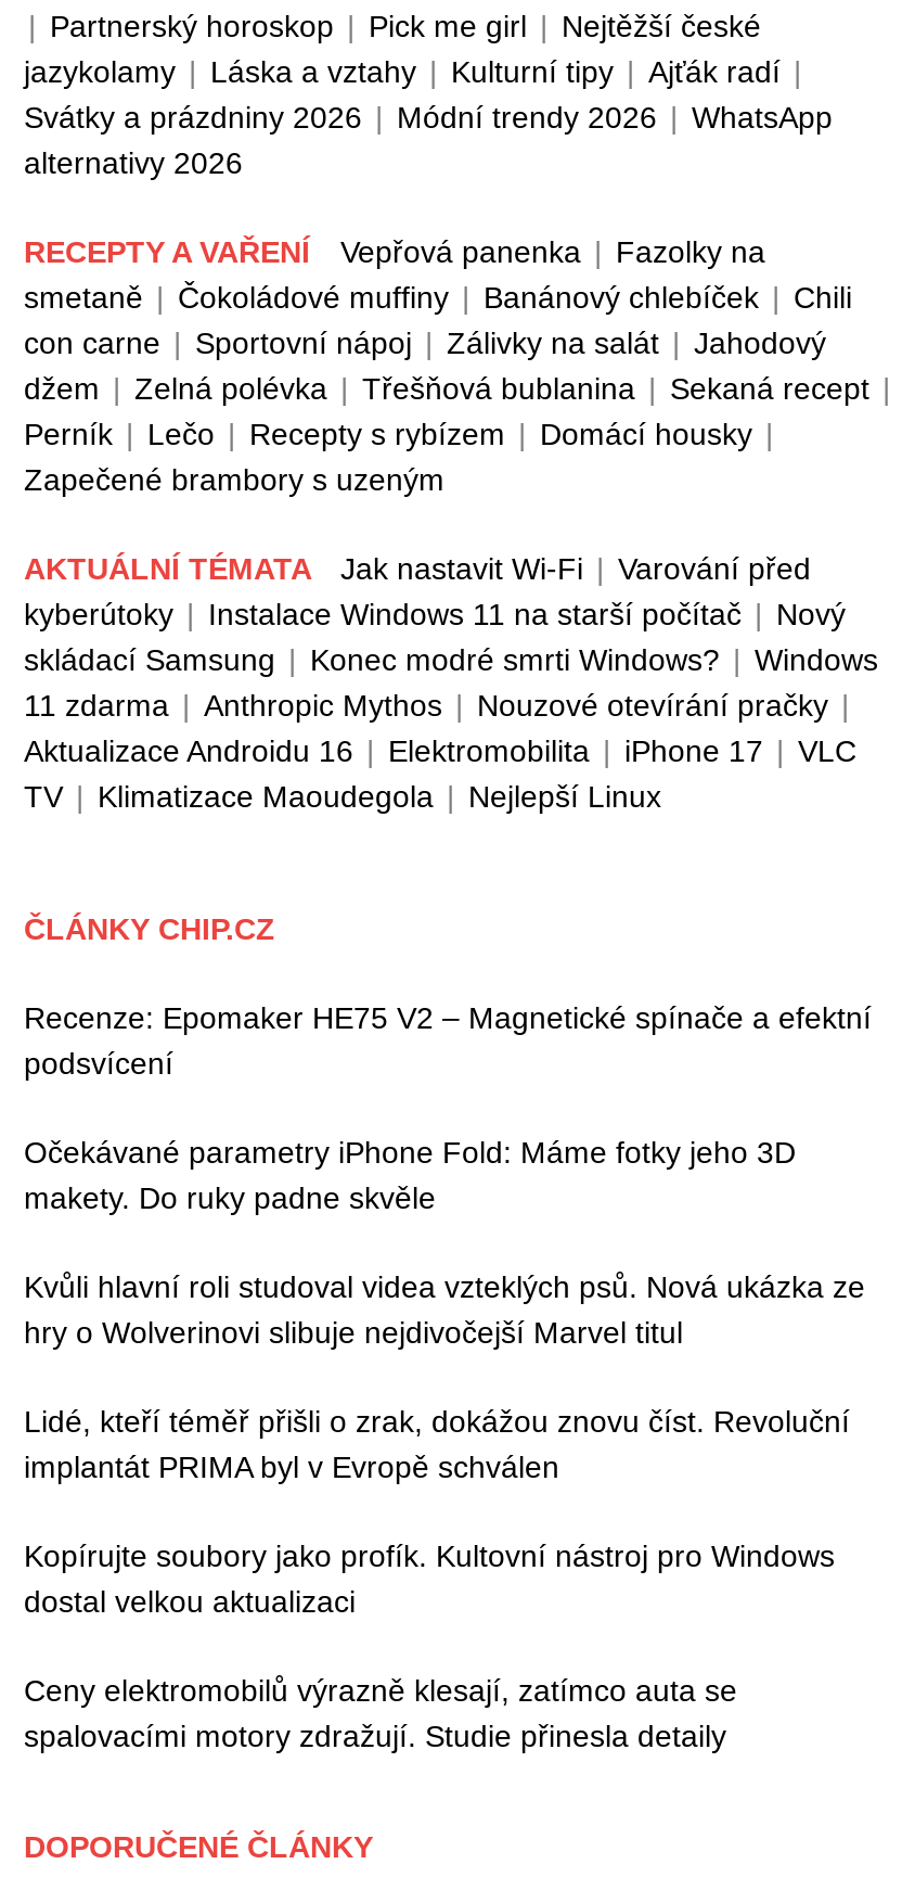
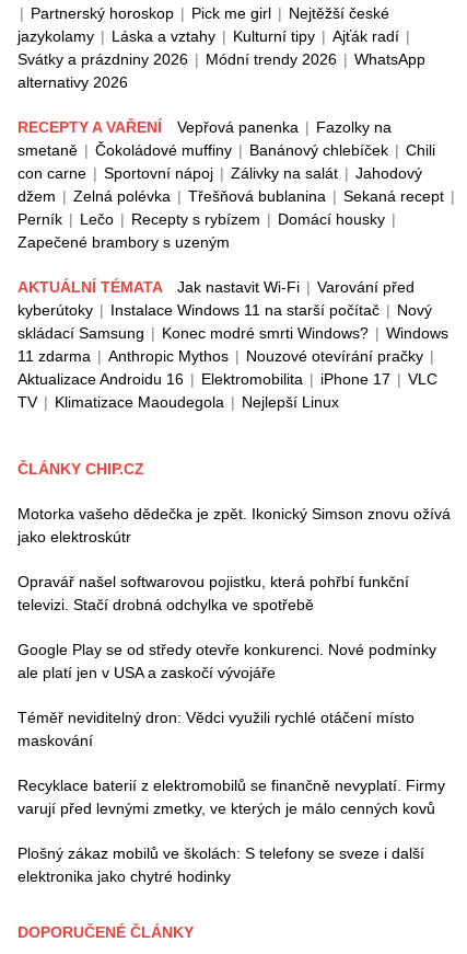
- Recenze: Epomaker HE75 V2 – Magnetické spínače a efektní
- podsvícení
+ Motorka vašeho dědečka je zpět. Ikonický Simson znovu ožívá
+ jako elektroskútr

- Očekávané parametry iPhone Fold: Máme fotky jeho 3D
- makety. Do ruky padne skvěle
+ Opravář našel softwarovou pojistku, která pohřbí funkční
+ televizi. Stačí drobná odchylka ve spotřebě

- Kvůli hlavní roli studoval videa vzteklých psů. Nová ukázka ze
- hry o Wolverinovi slibuje nejdivočejší Marvel titul
+ Google Play se od středy otevře konkurenci. Nové podmínky
+ ale platí jen v USA a zaskočí vývojáře

- Lidé, kteří téměř přišli o zrak, dokážou znovu číst. Revoluční
- implantát PRIMA byl v Evropě schválen
+ Téměř neviditelný dron: Vědci využili rychlé otáčení místo
+ maskování

- Kopírujte soubory jako profík. Kultovní nástroj pro Windows
- dostal velkou aktualizaci
+ Recyklace baterií z elektromobilů se finančně nevyplatí. Firmy
+ varují před levnými zmetky, ve kterých je málo cenných kovů

- Ceny elektromobilů výrazně klesají, zatímco auta se
- spalovacími motory zdražují. Studie přinesla detaily
+ Plošný zákaz mobilů ve školách: S telefony se sveze i další
+ elektronika jako chytré hodinky
